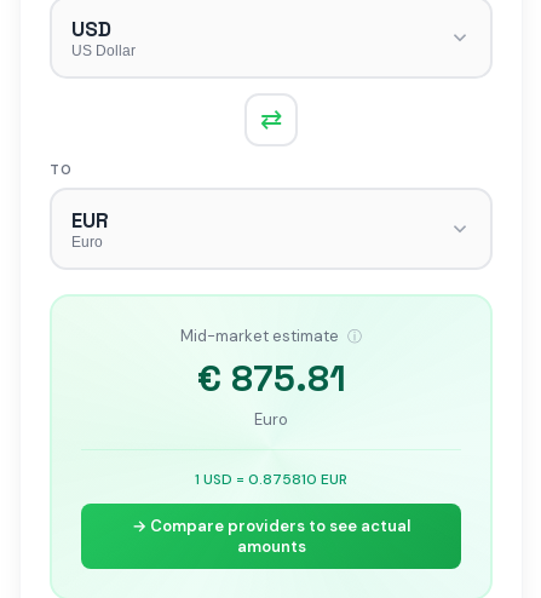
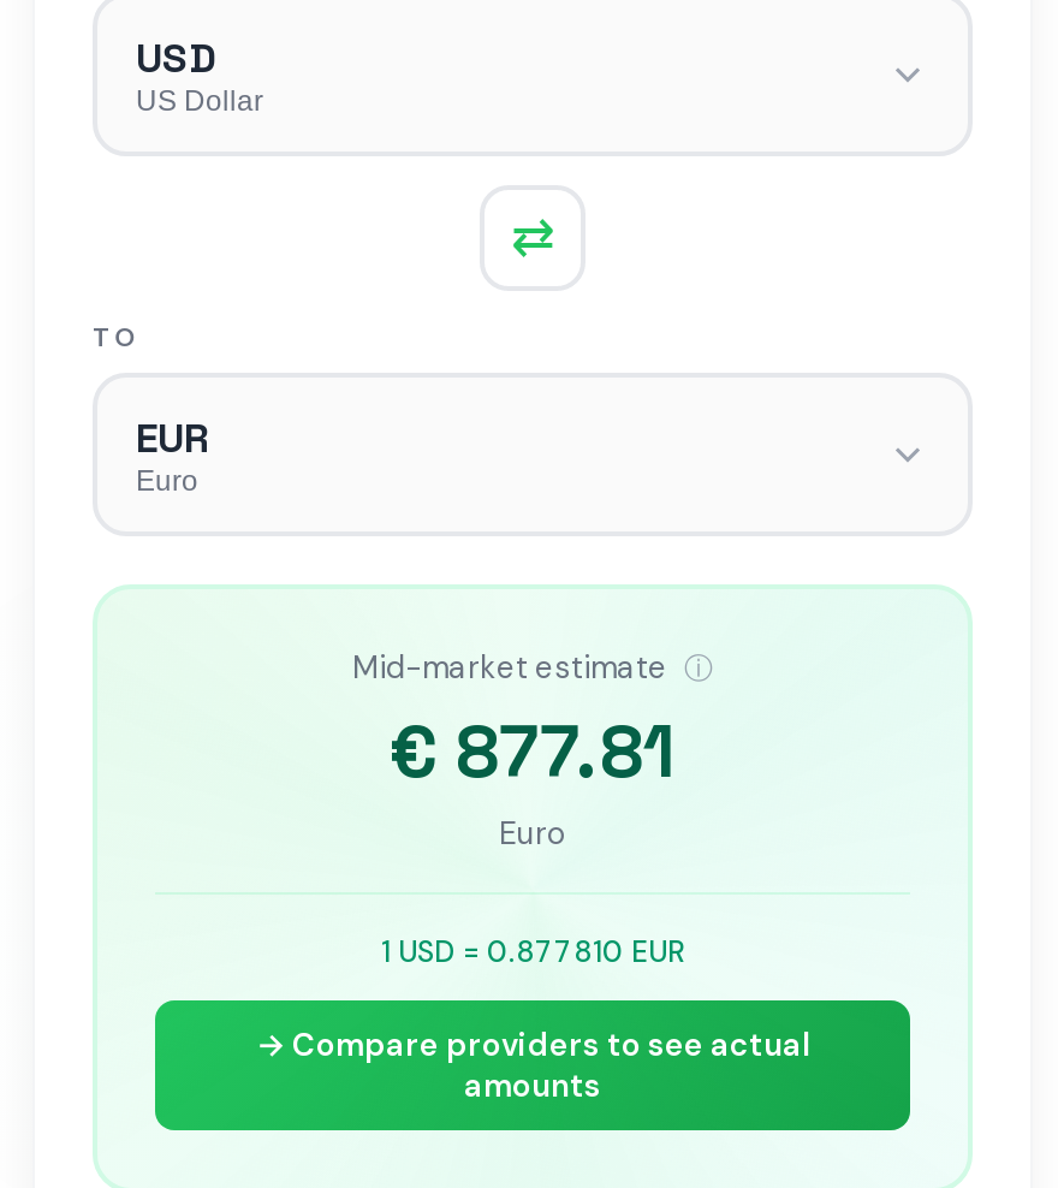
- € 875.81
+ € 877.81

- 1 USD = 0.875810 EUR
+ 1 USD = 0.877810 EUR
